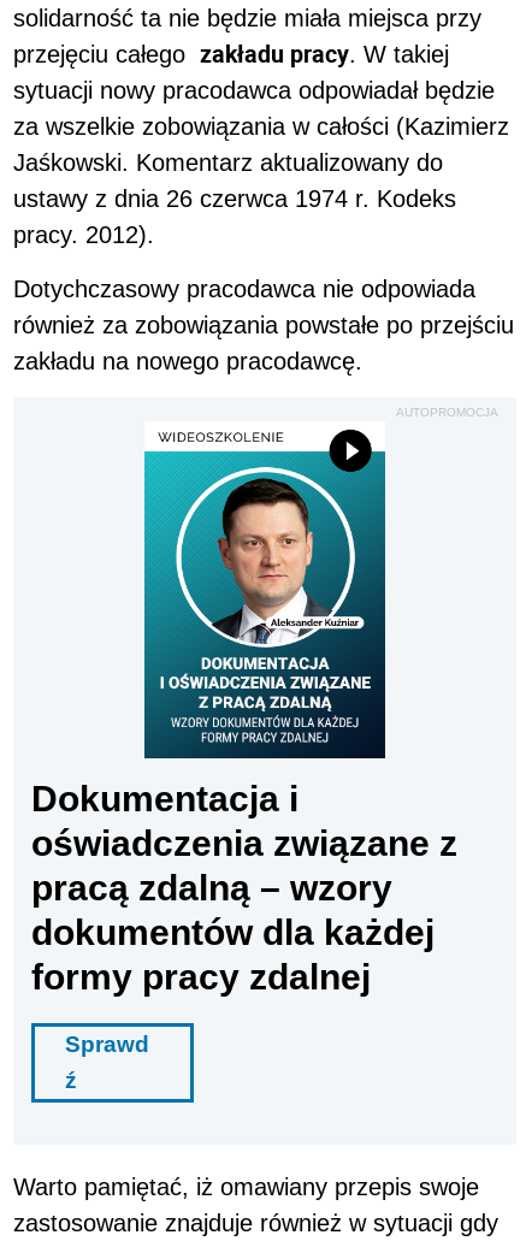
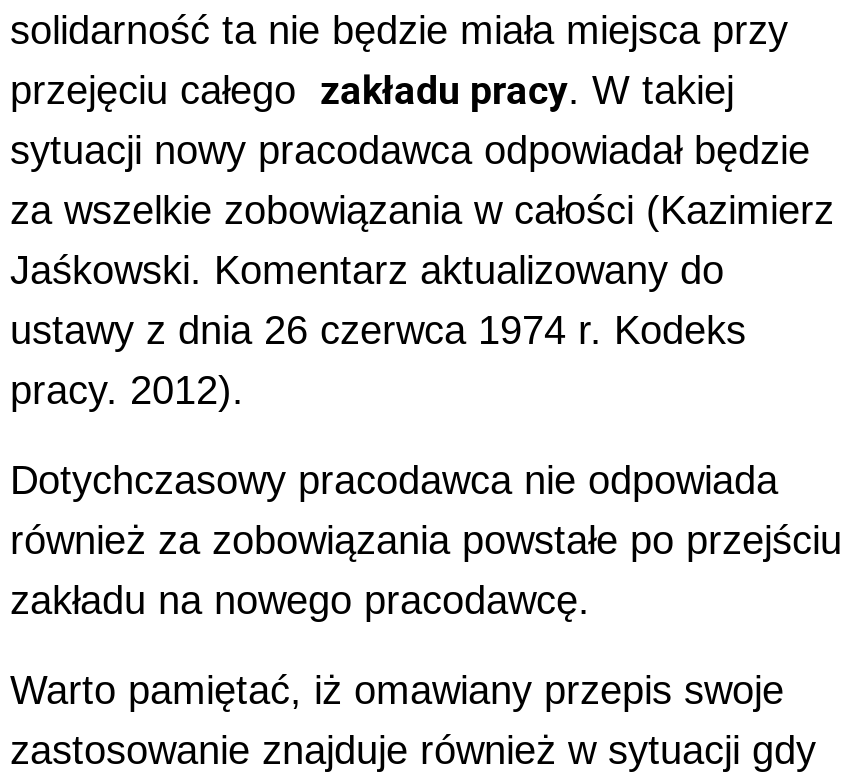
- AUTOPROMOCJA

- [image]
- Dokumentacja i
- oświadczenia związane z
- pracą zdalną – wzory
- dokumentów dla każdej
- formy pracy zdalnej
- Sprawd
- ź
